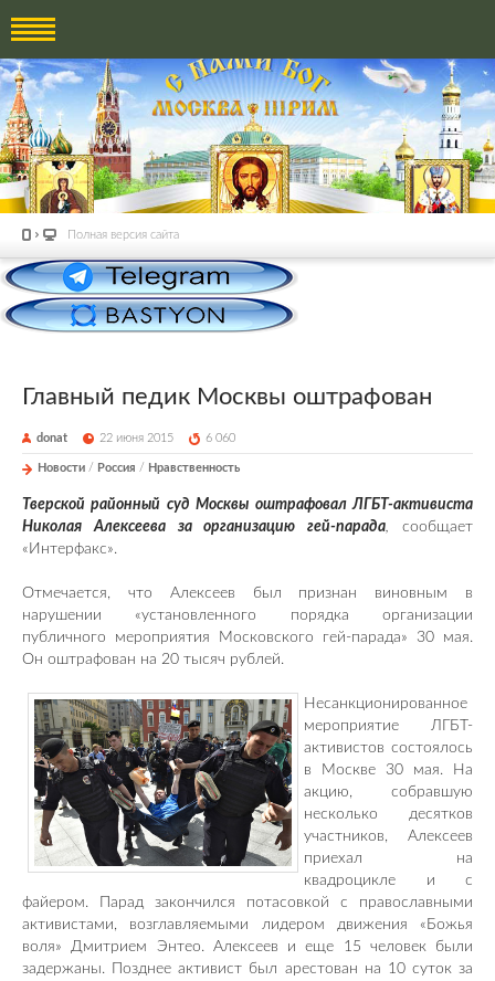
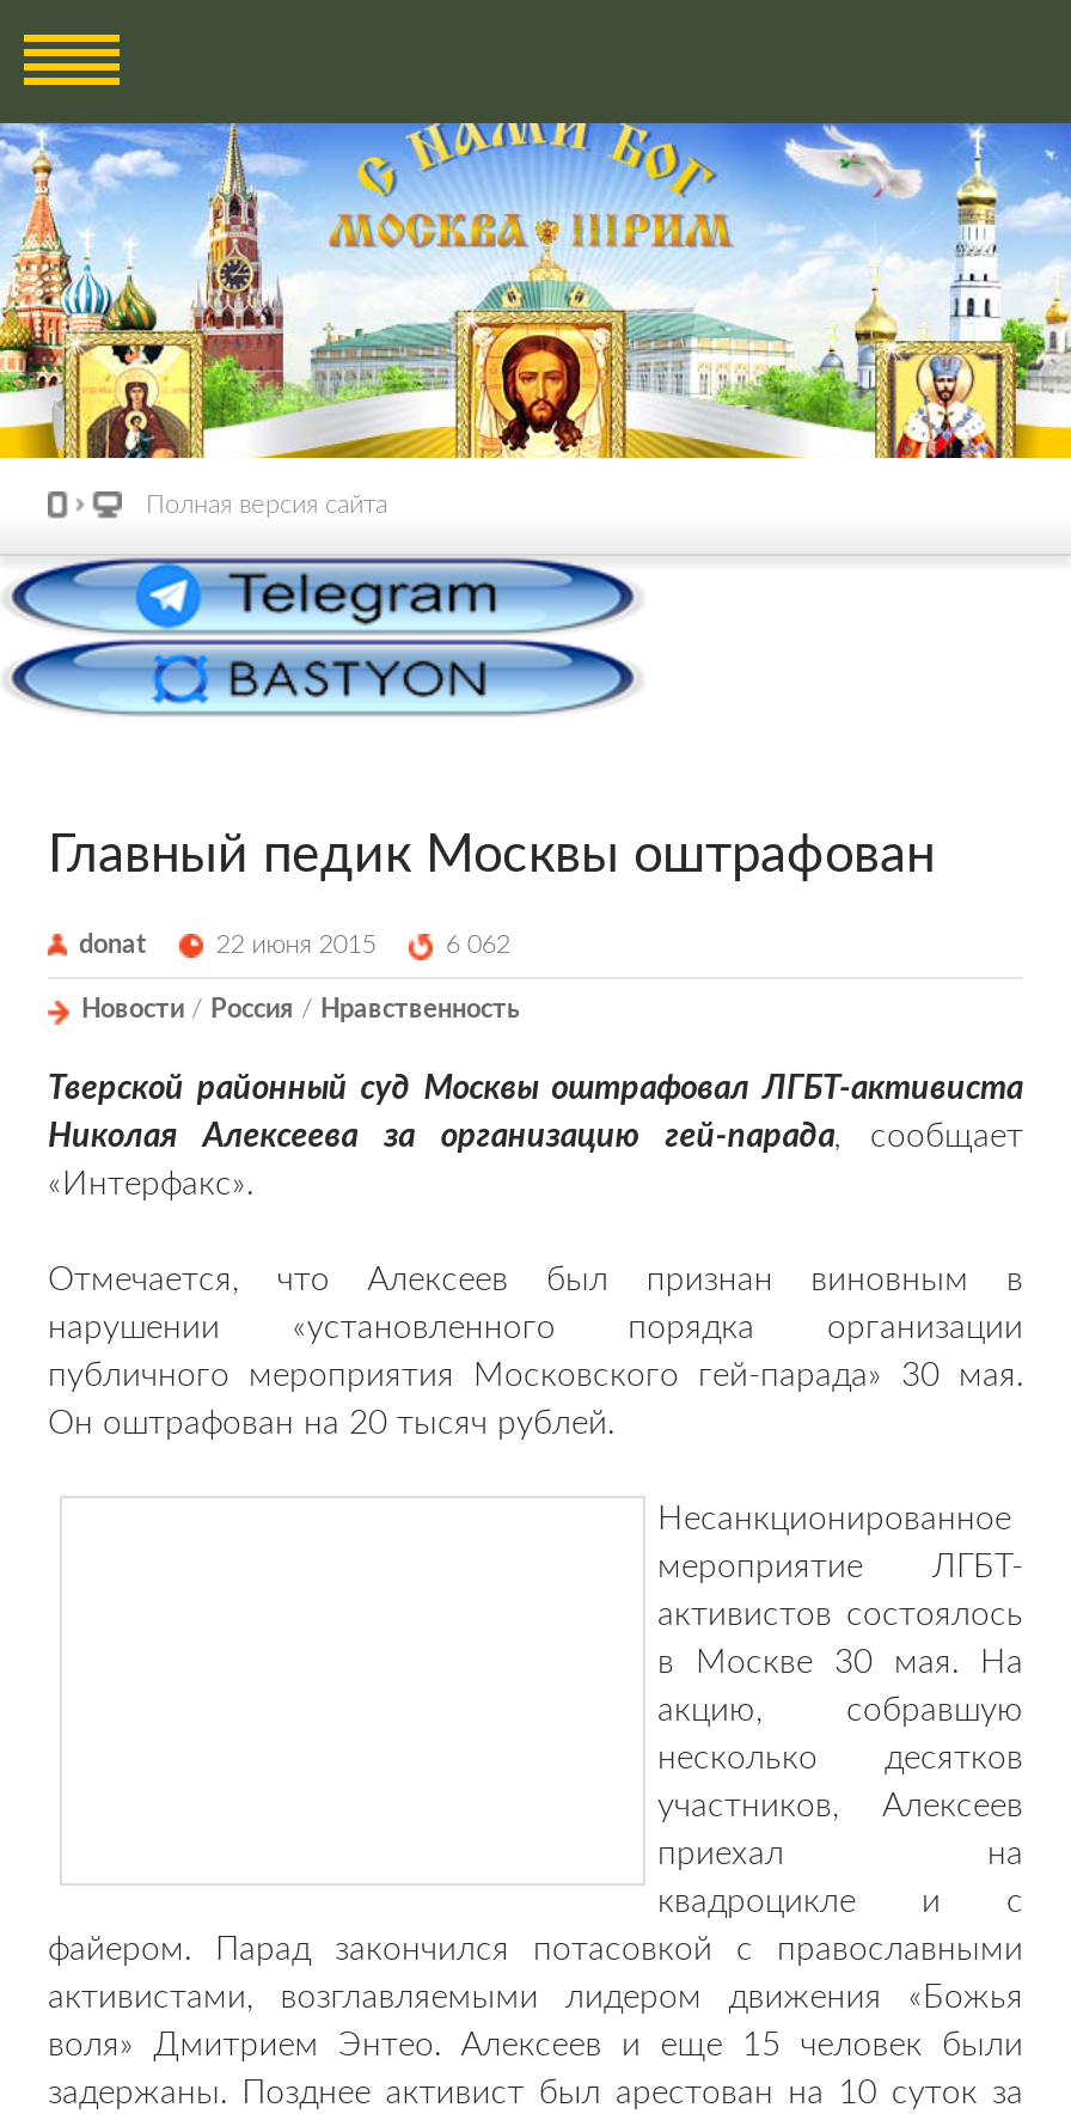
- 6 060
+ 6 062

- [image]
